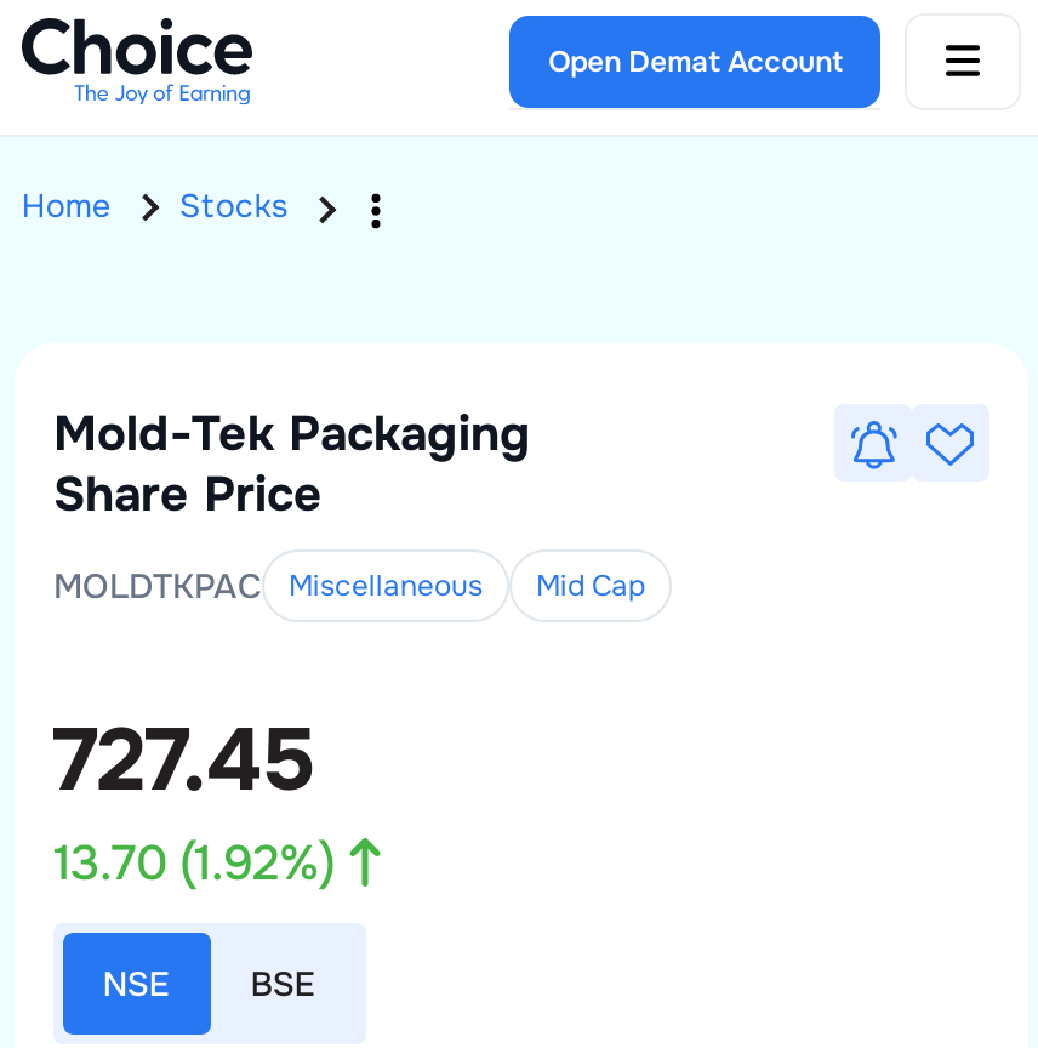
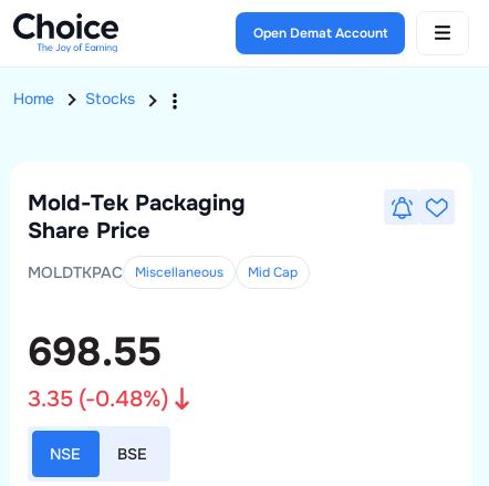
- 727.45
+ 698.55

- 13.70 (1.92%)
+ 3.35 (-0.48%)
